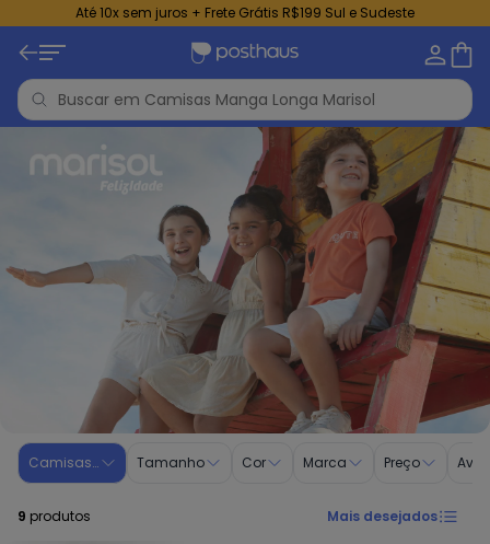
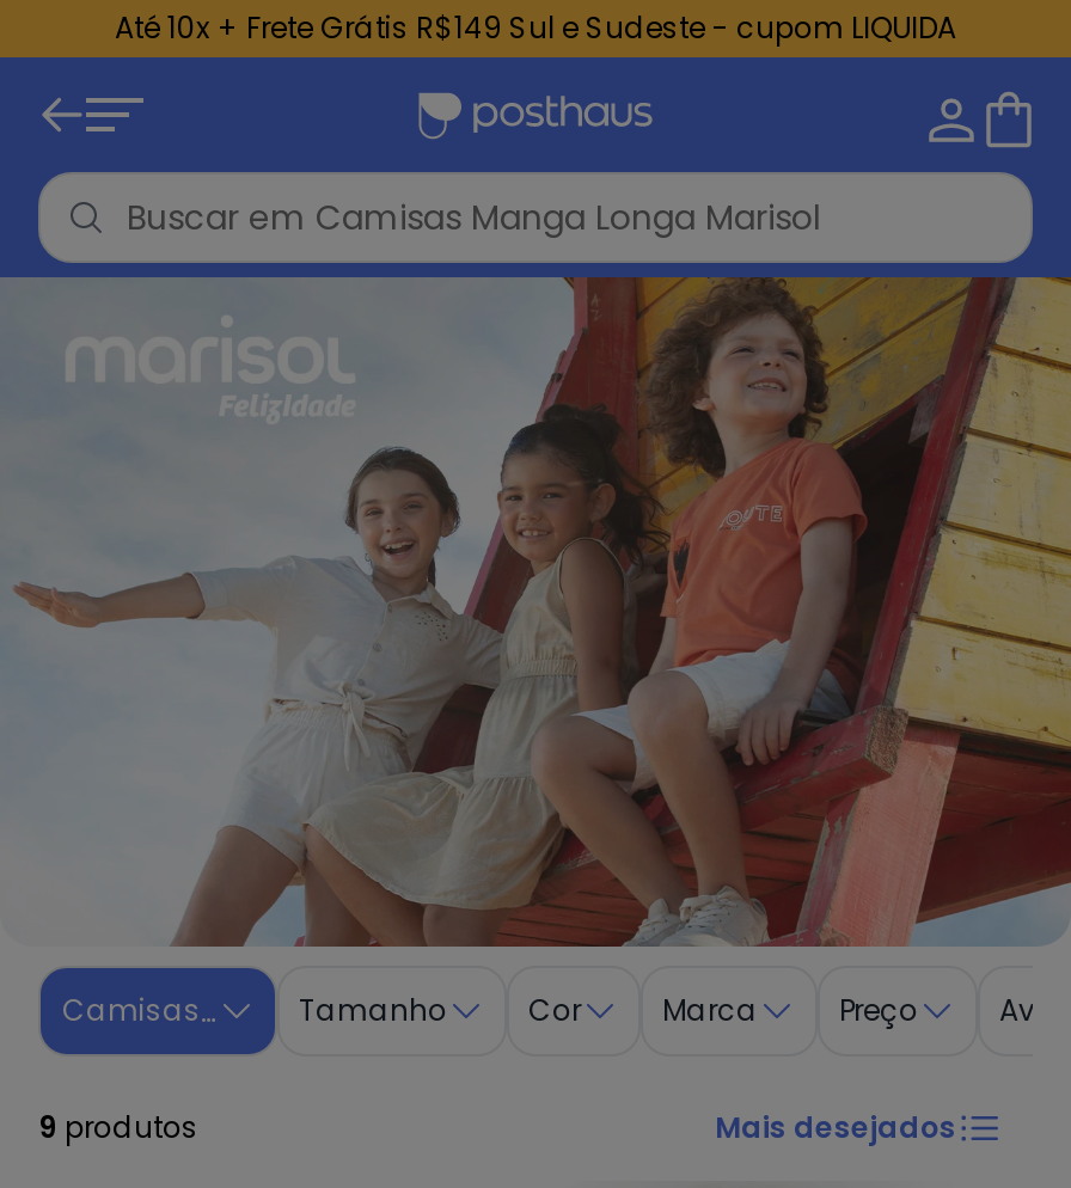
- Até 10x sem juros + Frete Grátis R$199 Sul e Sudeste
+ Até 10x + Frete Grátis R$149 Sul e Sudeste - cupom LIQUIDA
